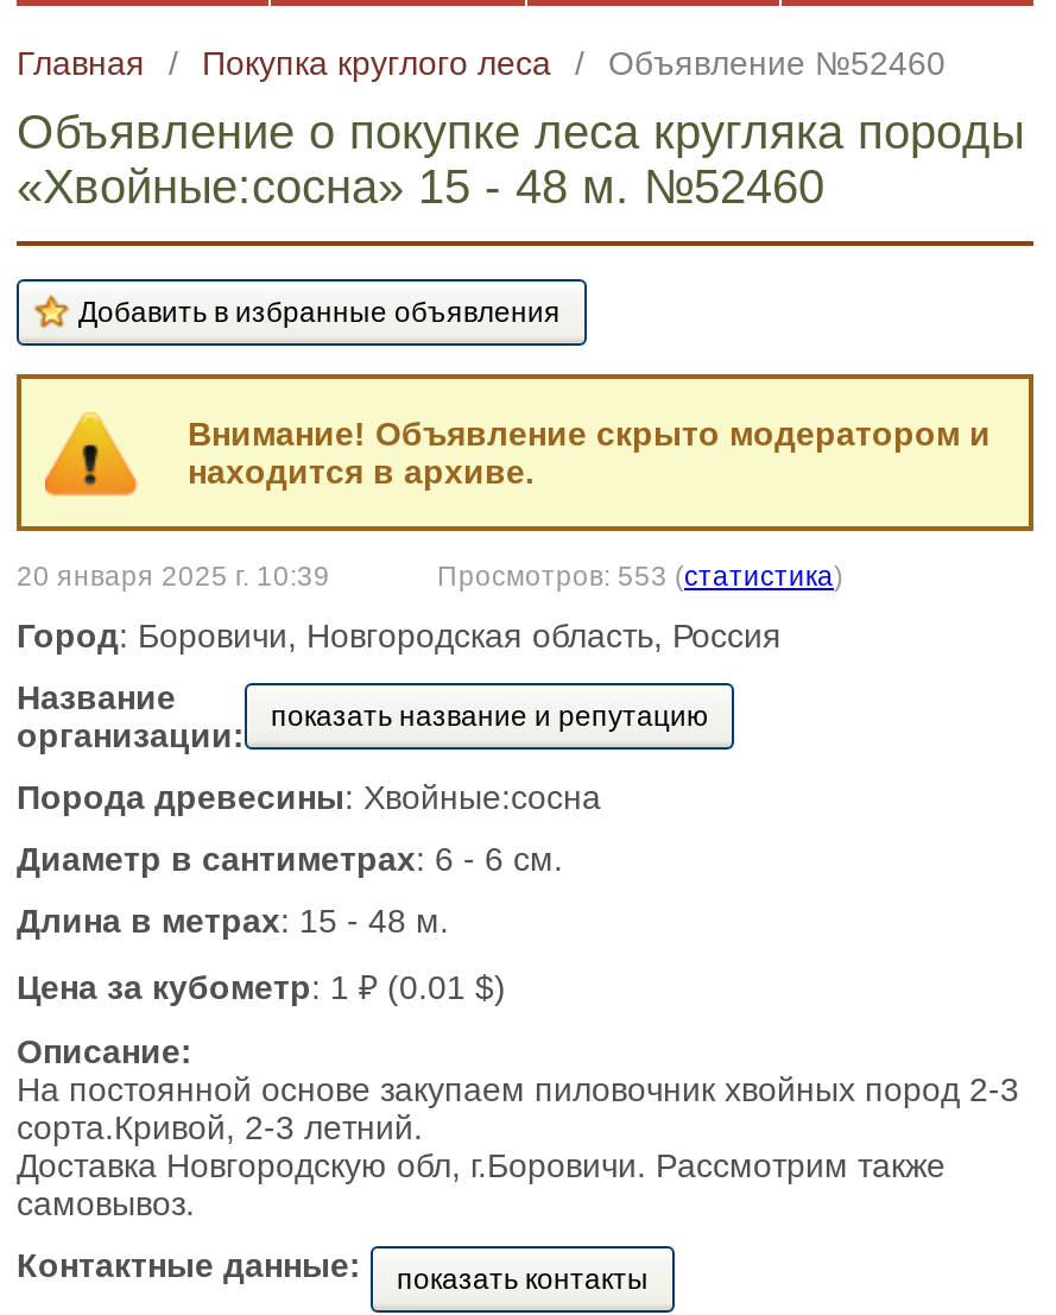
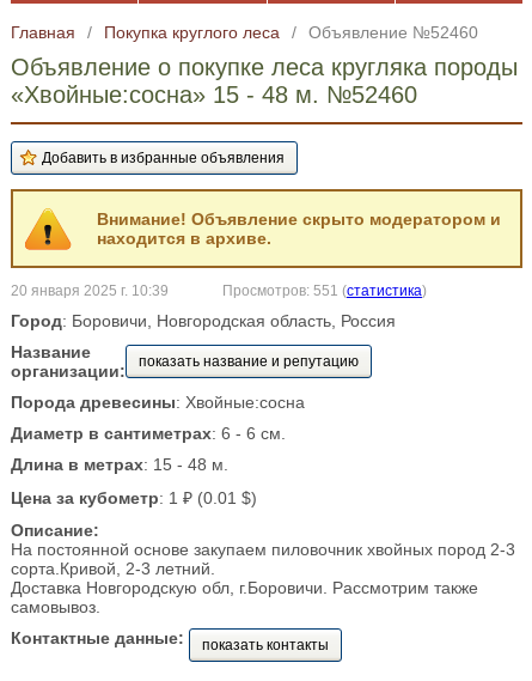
- Просмотров: 553 (статистика)
+ Просмотров: 551 (статистика)
